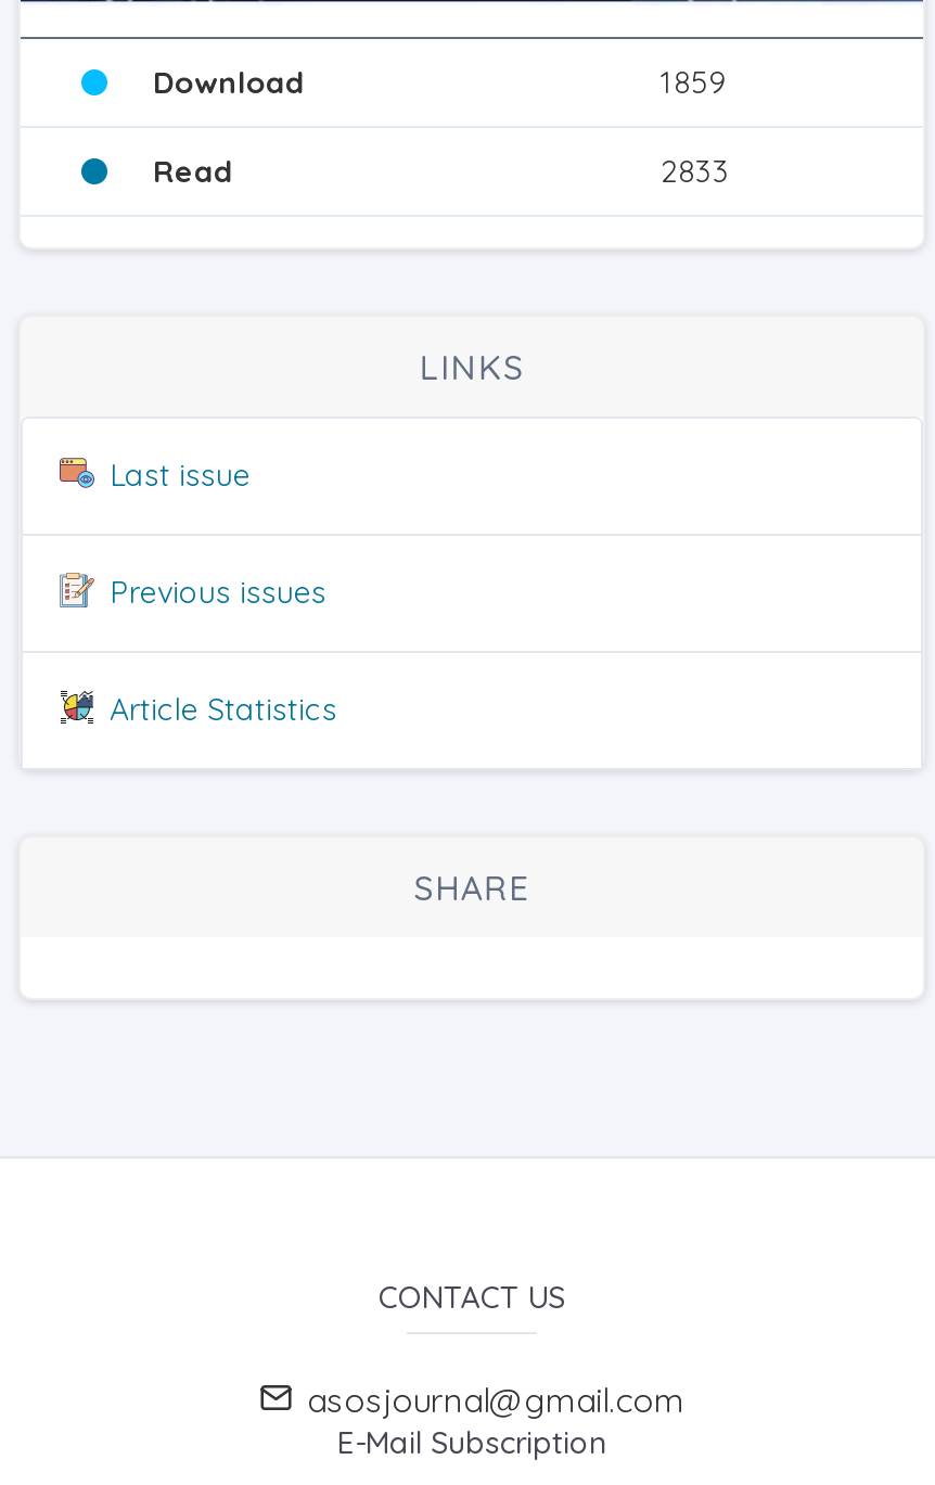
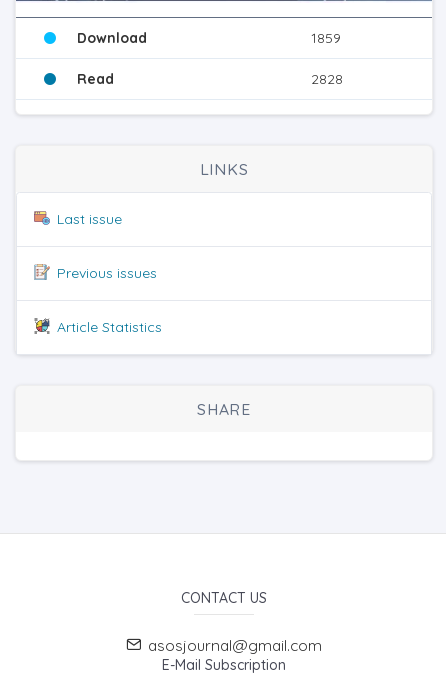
- 2833
+ 2828
